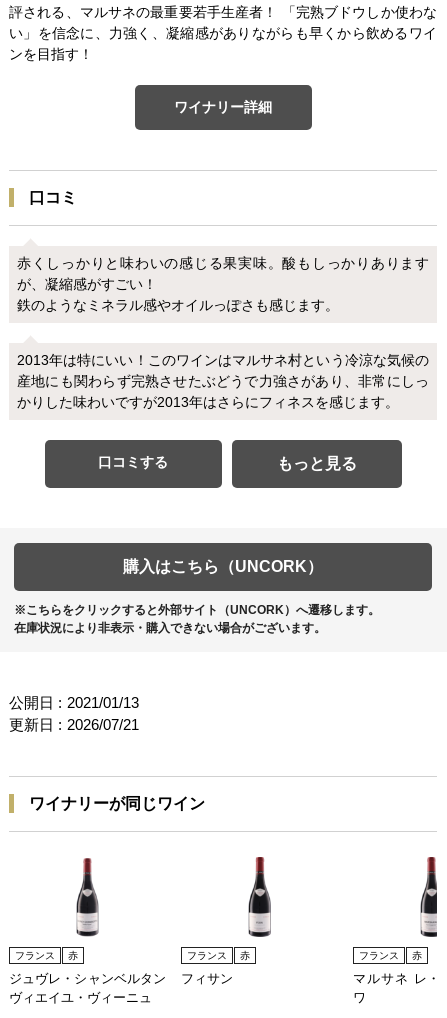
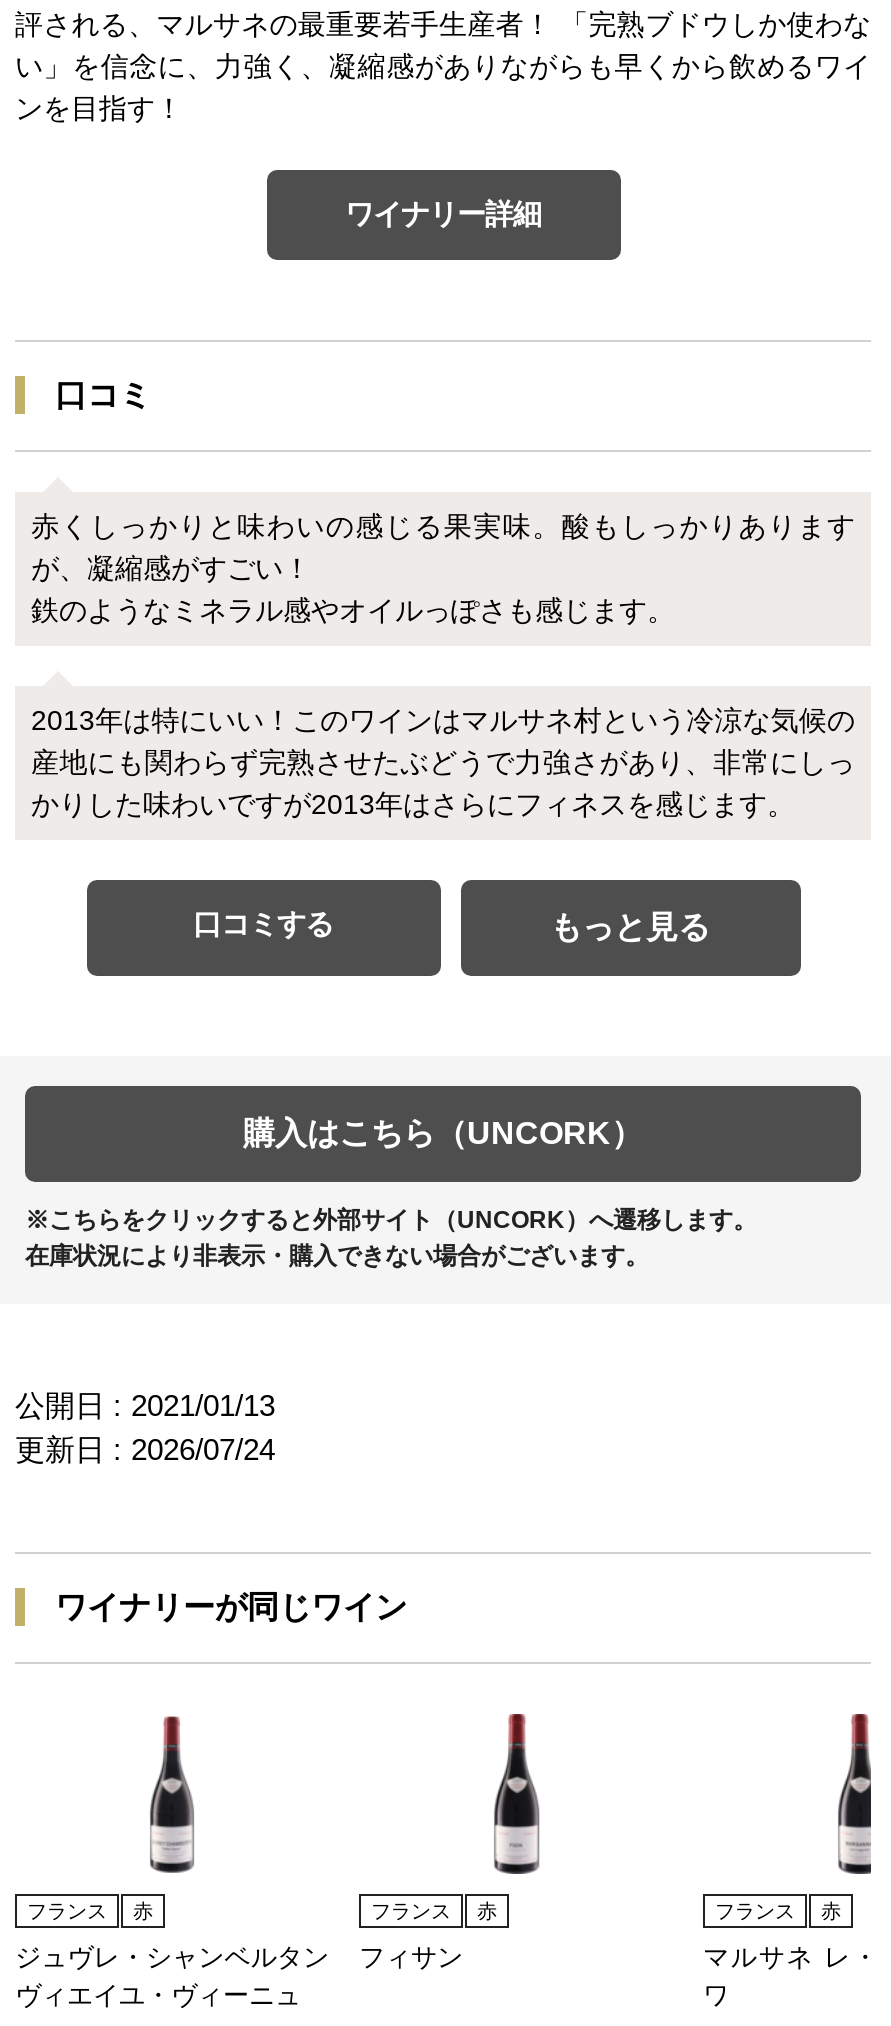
- 更新日 : 2026/07/21
+ 更新日 : 2026/07/24
